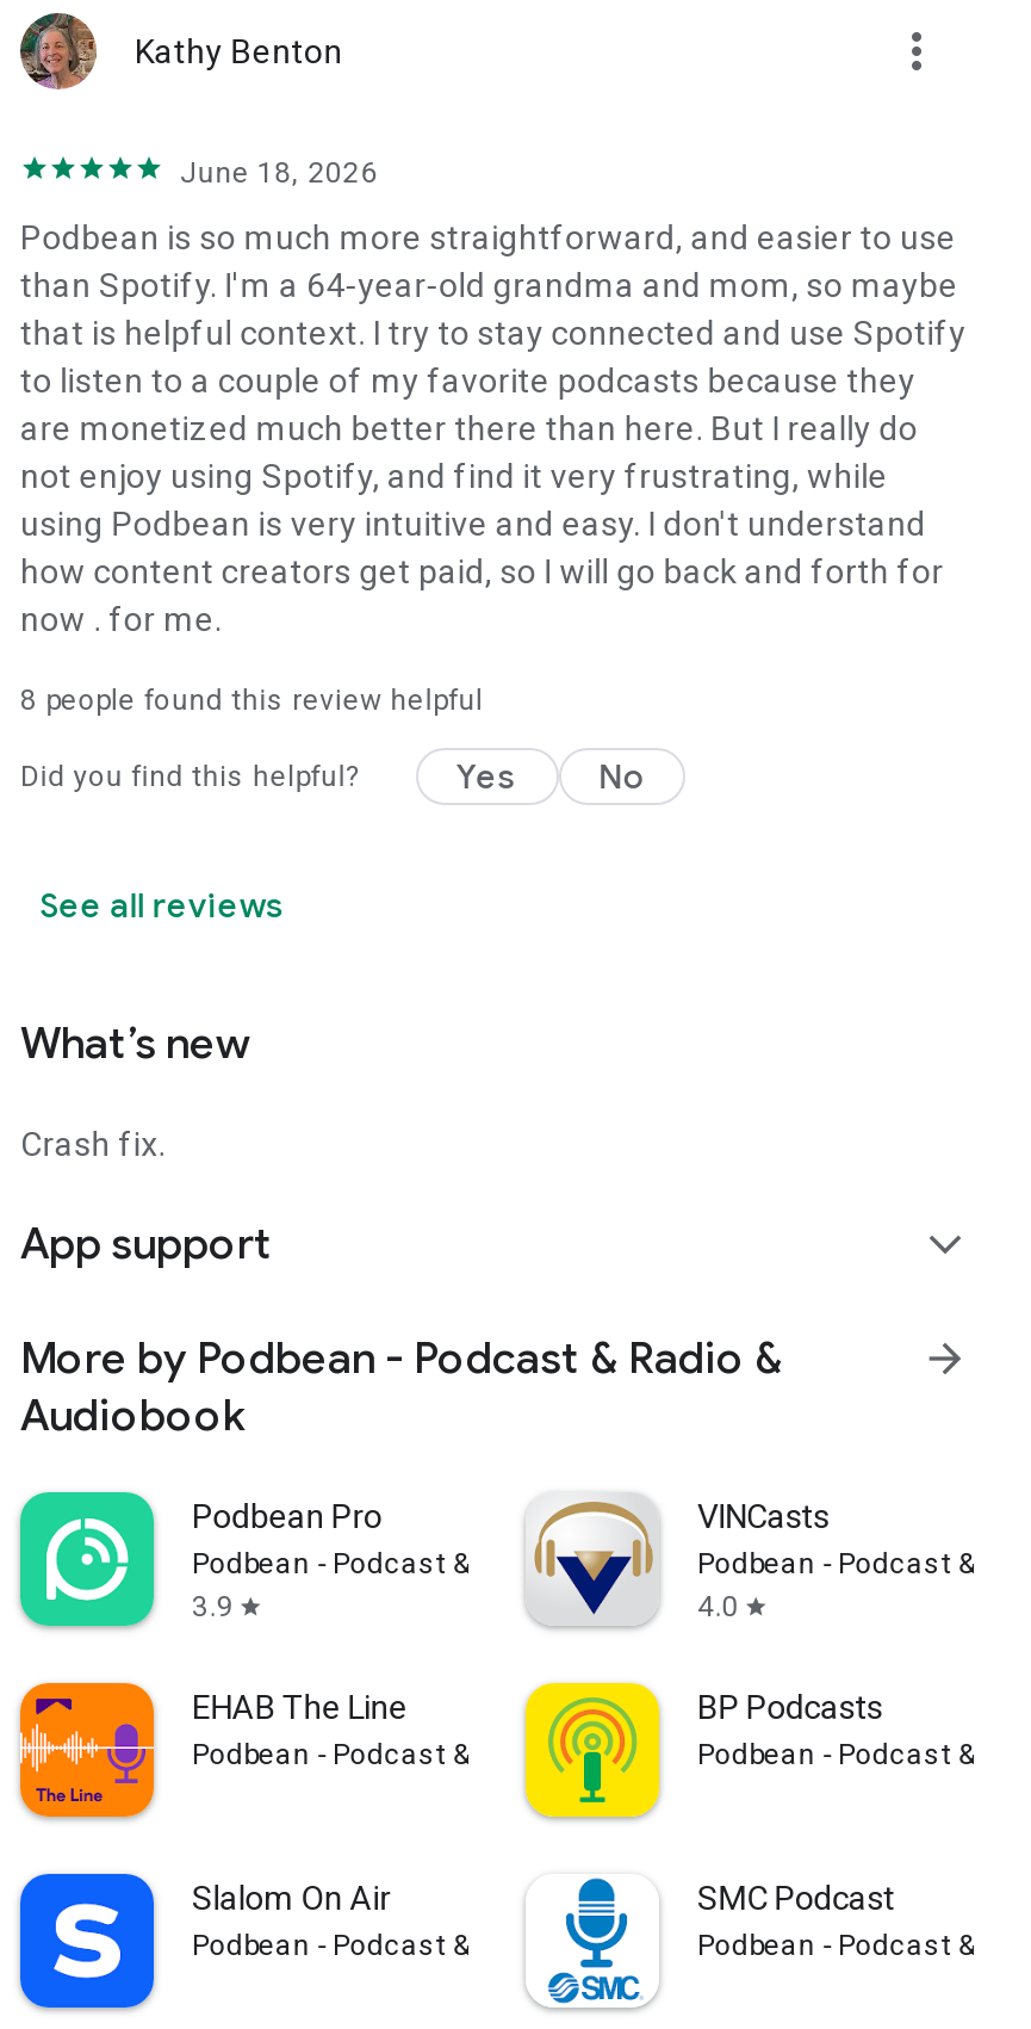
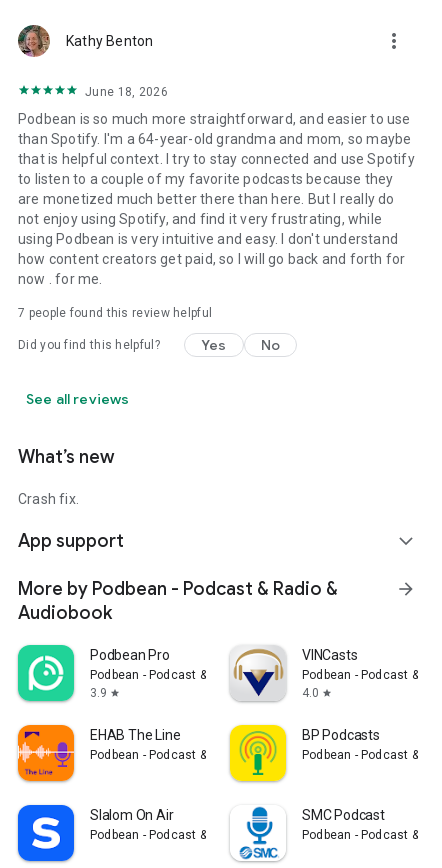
- 8 people found this review helpful
+ 7 people found this review helpful
